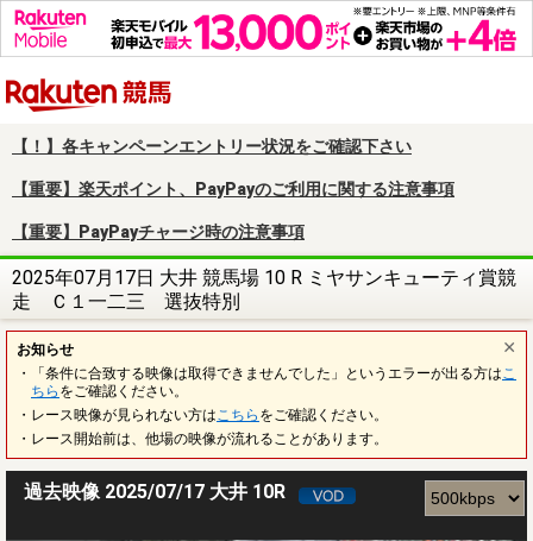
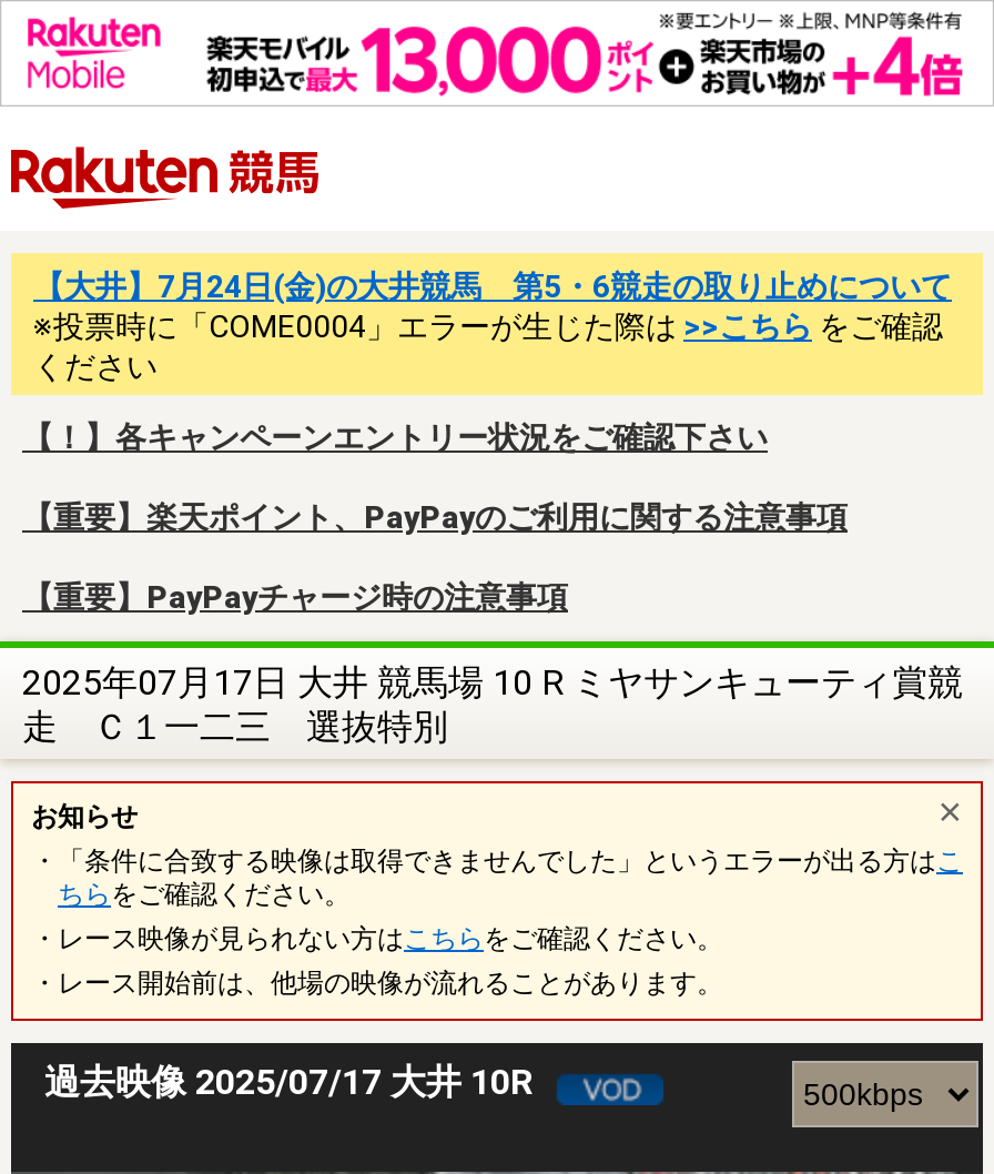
+ 【大井】7月24日(金)の大井競馬 第5・6競走の取り止めについて
+ ※投票時に「COME0004」エラーが生じた際は>>こちらをご確認
+ ください
